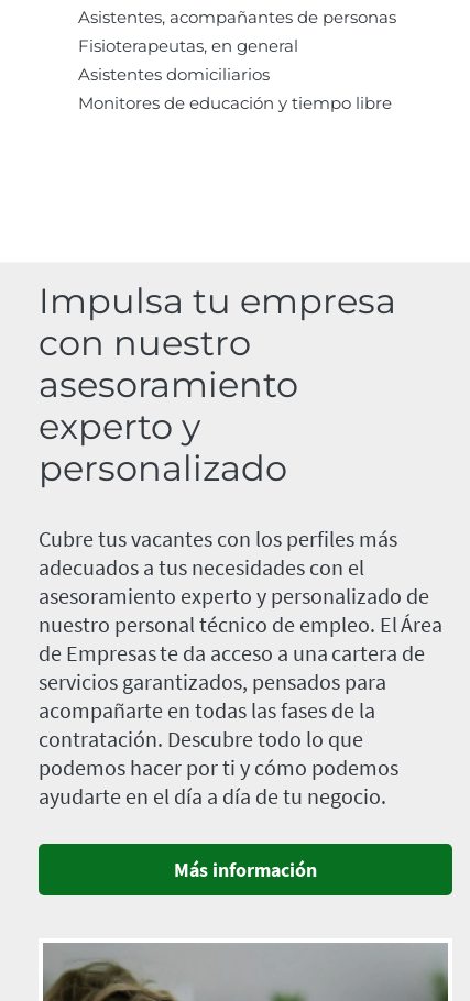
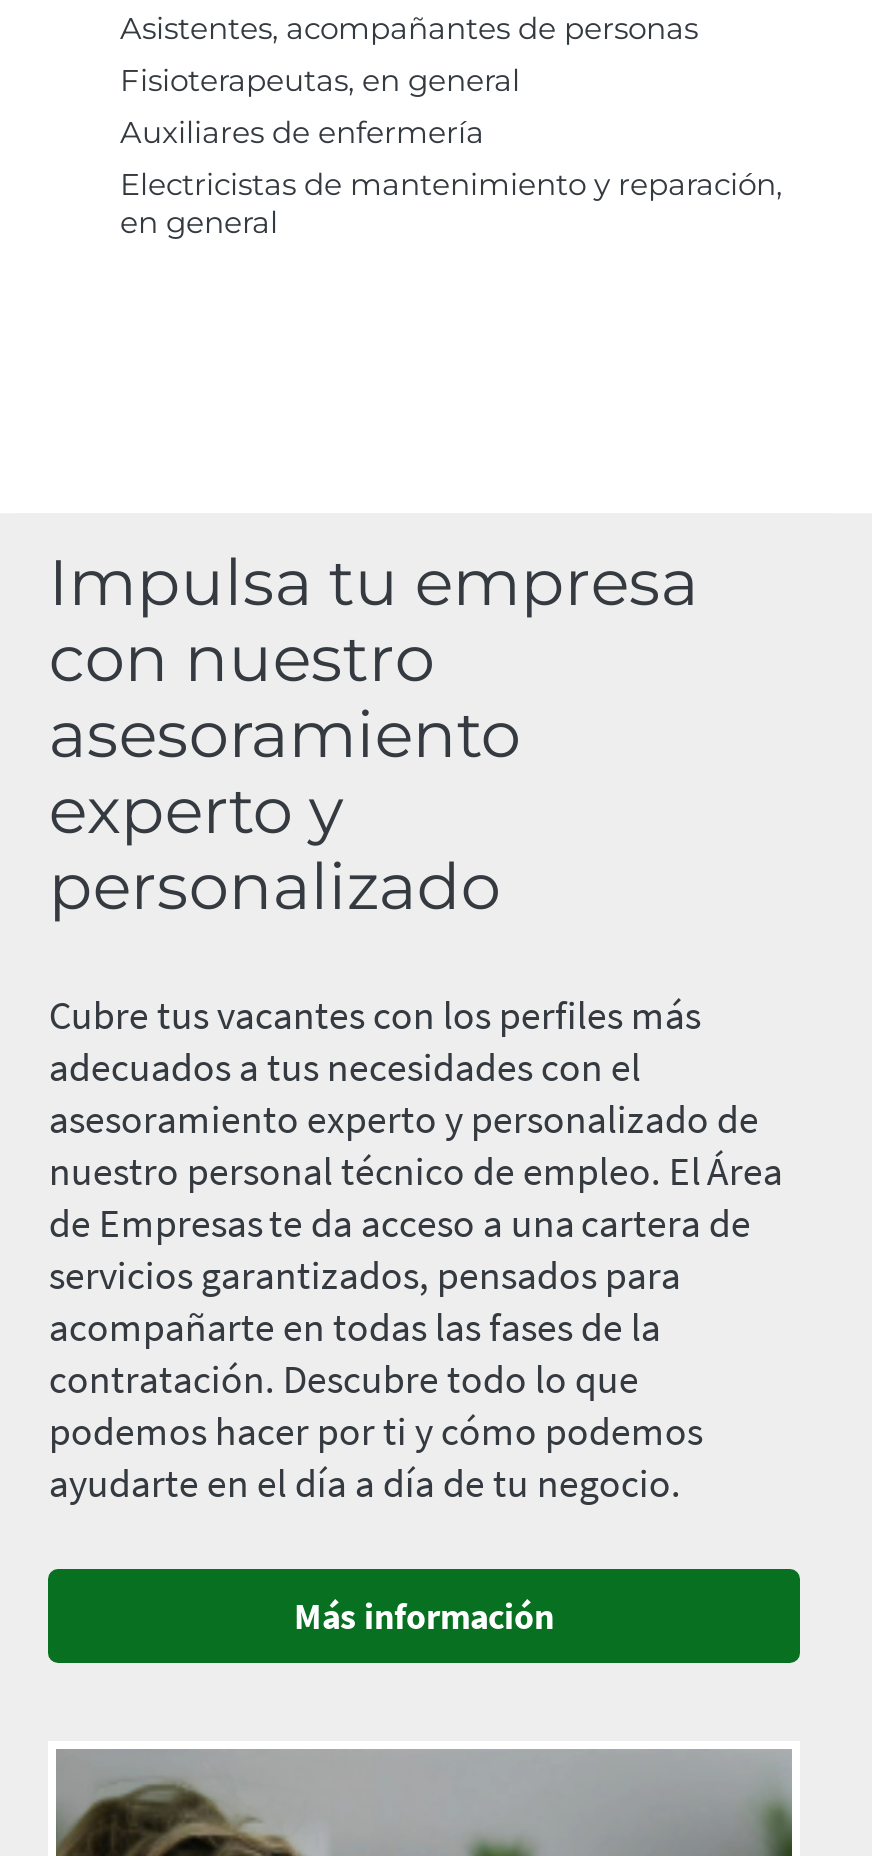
- Asistentes domiciliarios
- Monitores de educación y tiempo libre
+ Auxiliares de enfermería
+ Electricistas de mantenimiento y reparación,
+ en general
